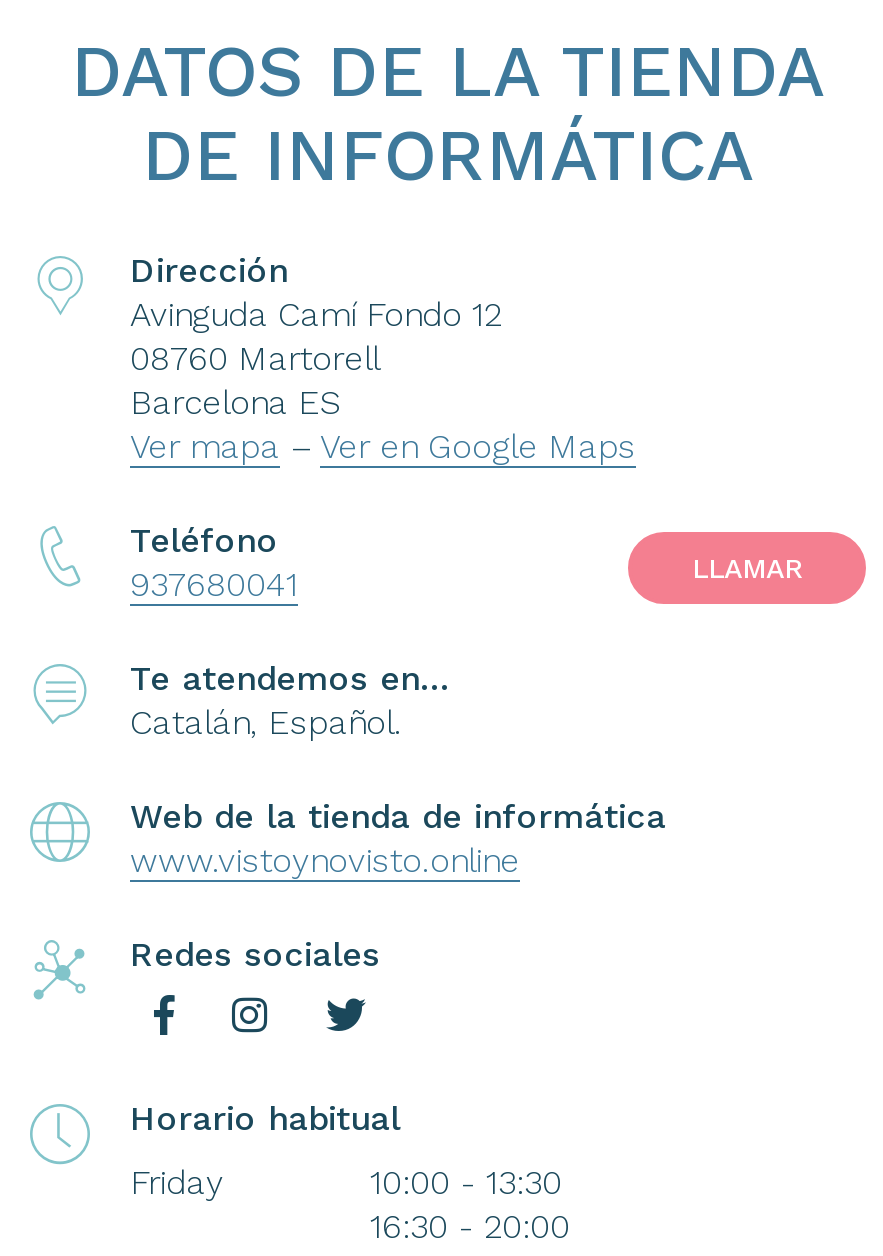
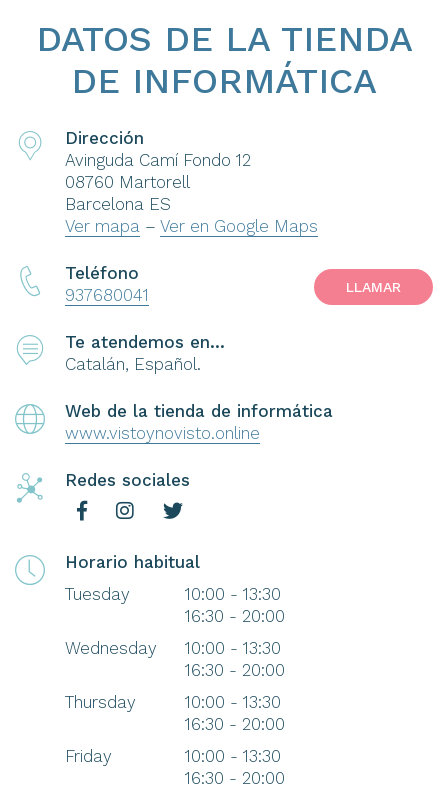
+ Tuesday
+ 10:00 - 13:30
+ 16:30 - 20:00
+ Wednesday
+ 10:00 - 13:30
+ 16:30 - 20:00
+ Thursday
+ 10:00 - 13:30
+ 16:30 - 20:00
